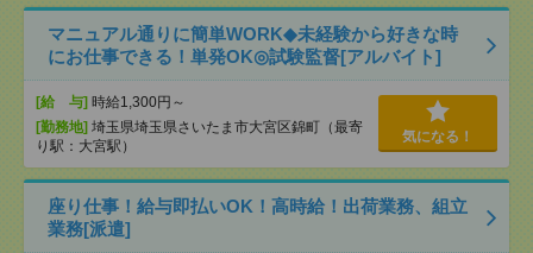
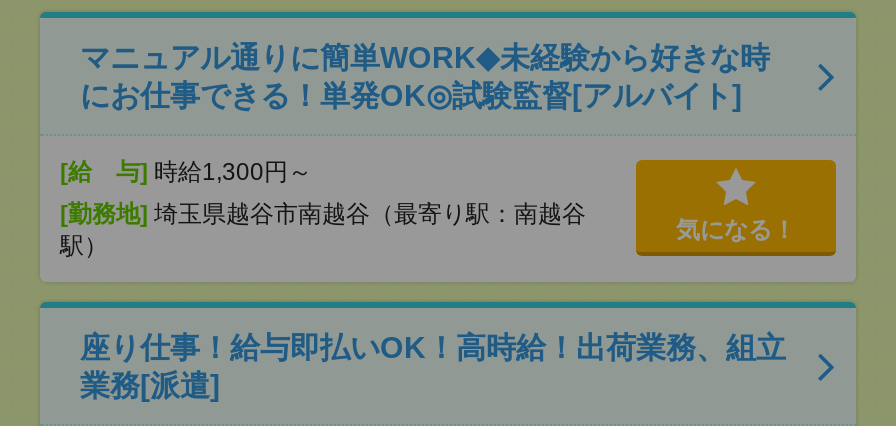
- [勤務地]埼玉県埼玉県さいたま市大宮区錦町（最寄
- り駅：大宮駅）
+ [勤務地]埼玉県越谷市南越谷（最寄り駅：南越谷
+ 駅）
